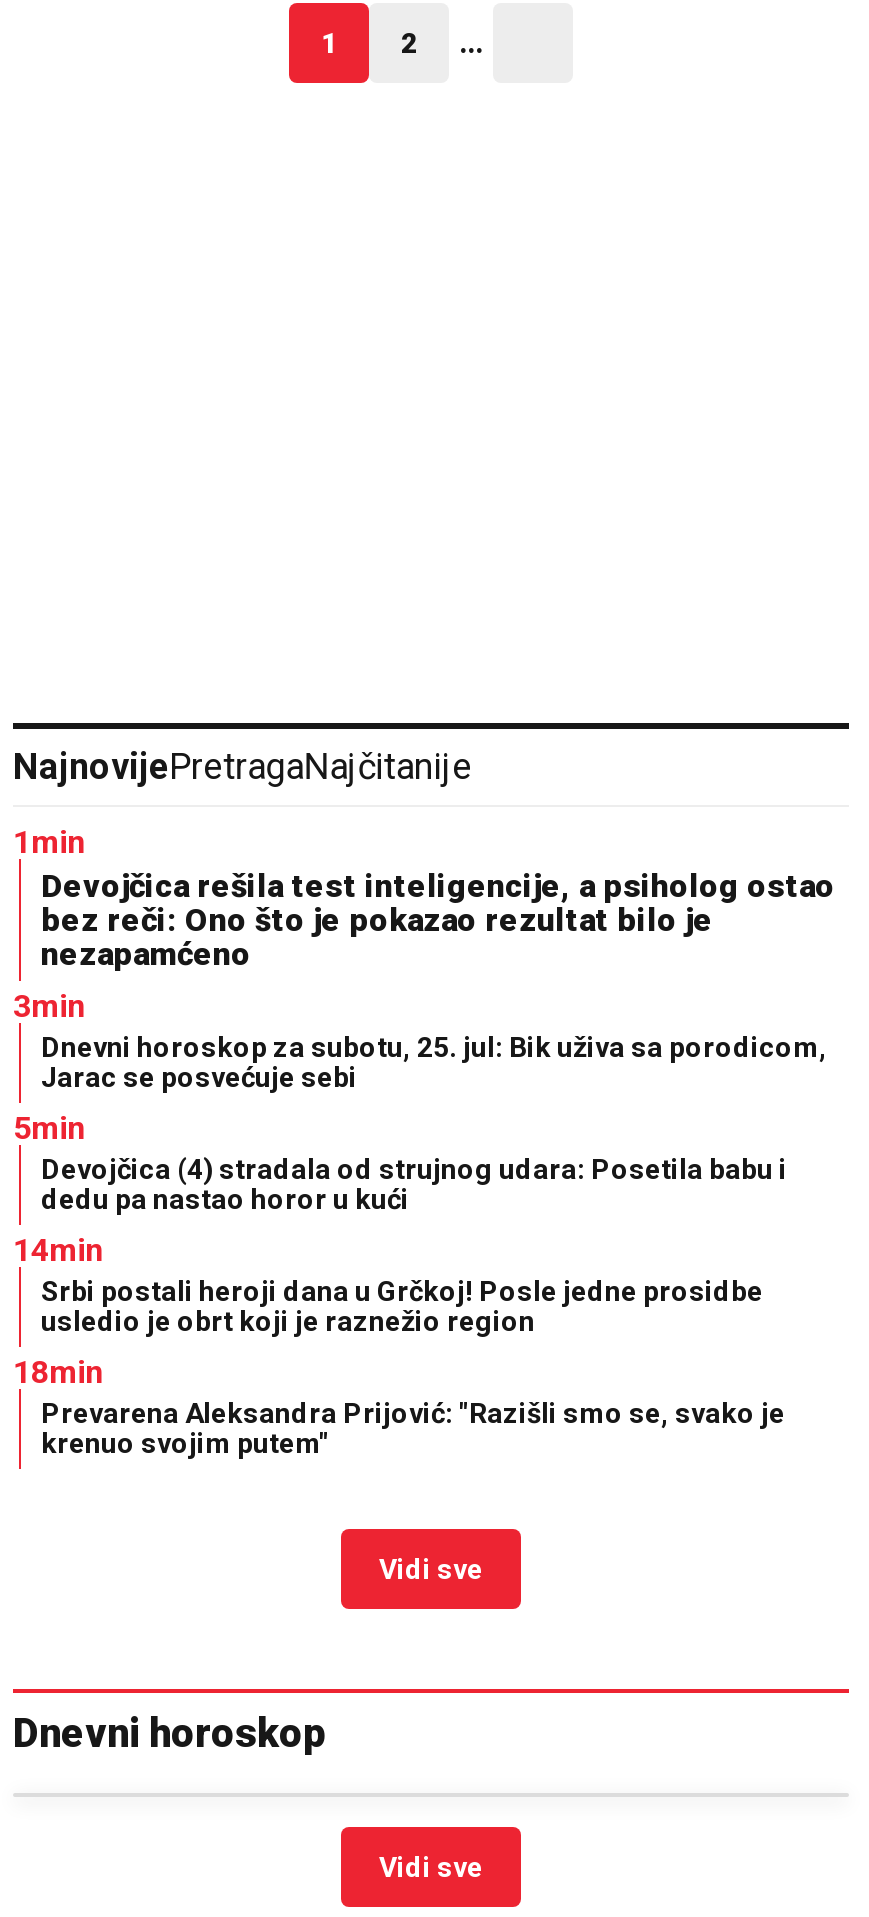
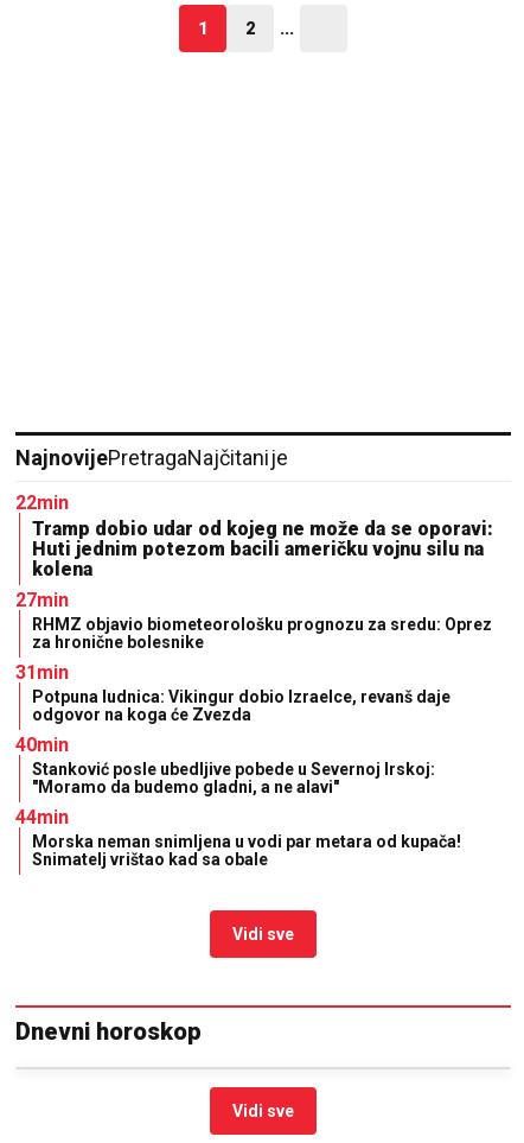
- 1min
- Devojčica rešila test inteligencije, a psiholog ostao
- bez reči: Ono što je pokazao rezultat bilo je
- nezapamćeno
- 3min
- Dnevni horoskop za subotu, 25. jul: Bik uživa sa porodicom,
- Jarac se posvećuje sebi
- 5min
- Devojčica (4) stradala od strujnog udara: Posetila babu i
- dedu pa nastao horor u kući
- 14min
- Srbi postali heroji dana u Grčkoj! Posle jedne prosidbe
- usledio je obrt koji je raznežio region
- 18min
- Prevarena Aleksandra Prijović: "Razišli smo se, svako je
- krenuo svojim putem"
+ 22min
+ Tramp dobio udar od kojeg ne može da se oporavi:
+ Huti jednim potezom bacili američku vojnu silu na
+ kolena
+ 27min
+ RHMZ objavio biometeorološku prognozu za sredu: Oprez
+ za hronične bolesnike
+ 31min
+ Potpuna ludnica: Vikingur dobio Izraelce, revanš daje
+ odgovor na koga će Zvezda
+ 40min
+ Stanković posle ubedljive pobede u Severnoj Irskoj:
+ "Moramo da budemo gladni, a ne alavi"
+ 44min
+ Morska neman snimljena u vodi par metara od kupača!
+ Snimatelj vrištao kad sa obale
